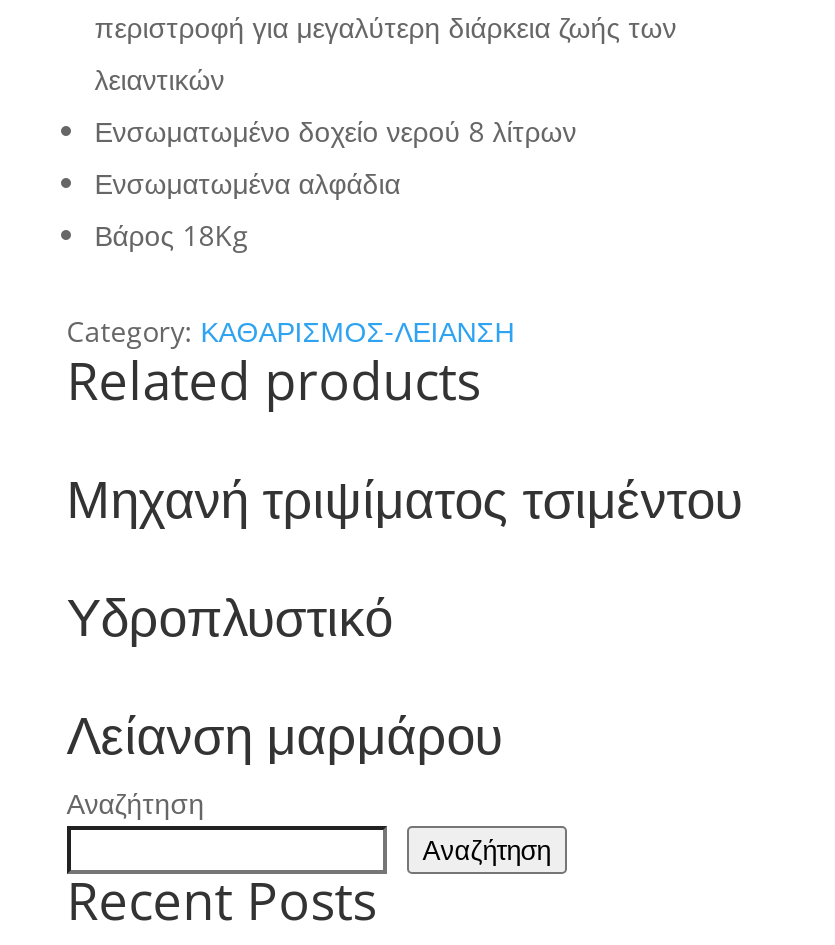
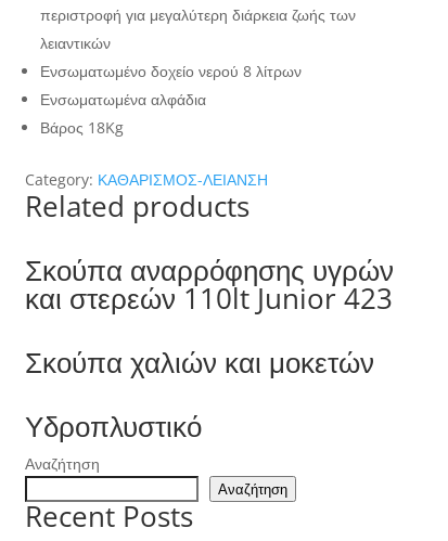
- Μηχανή τριψίματος τσιμέντου
+ Σκούπα αναρρόφησης υγρών
+ και στερεών 110lt Junior 423
+ Σκούπα χαλιών και μοκετών

moved down: Υδροπλυστικό

- Λείανση μαρμάρου
